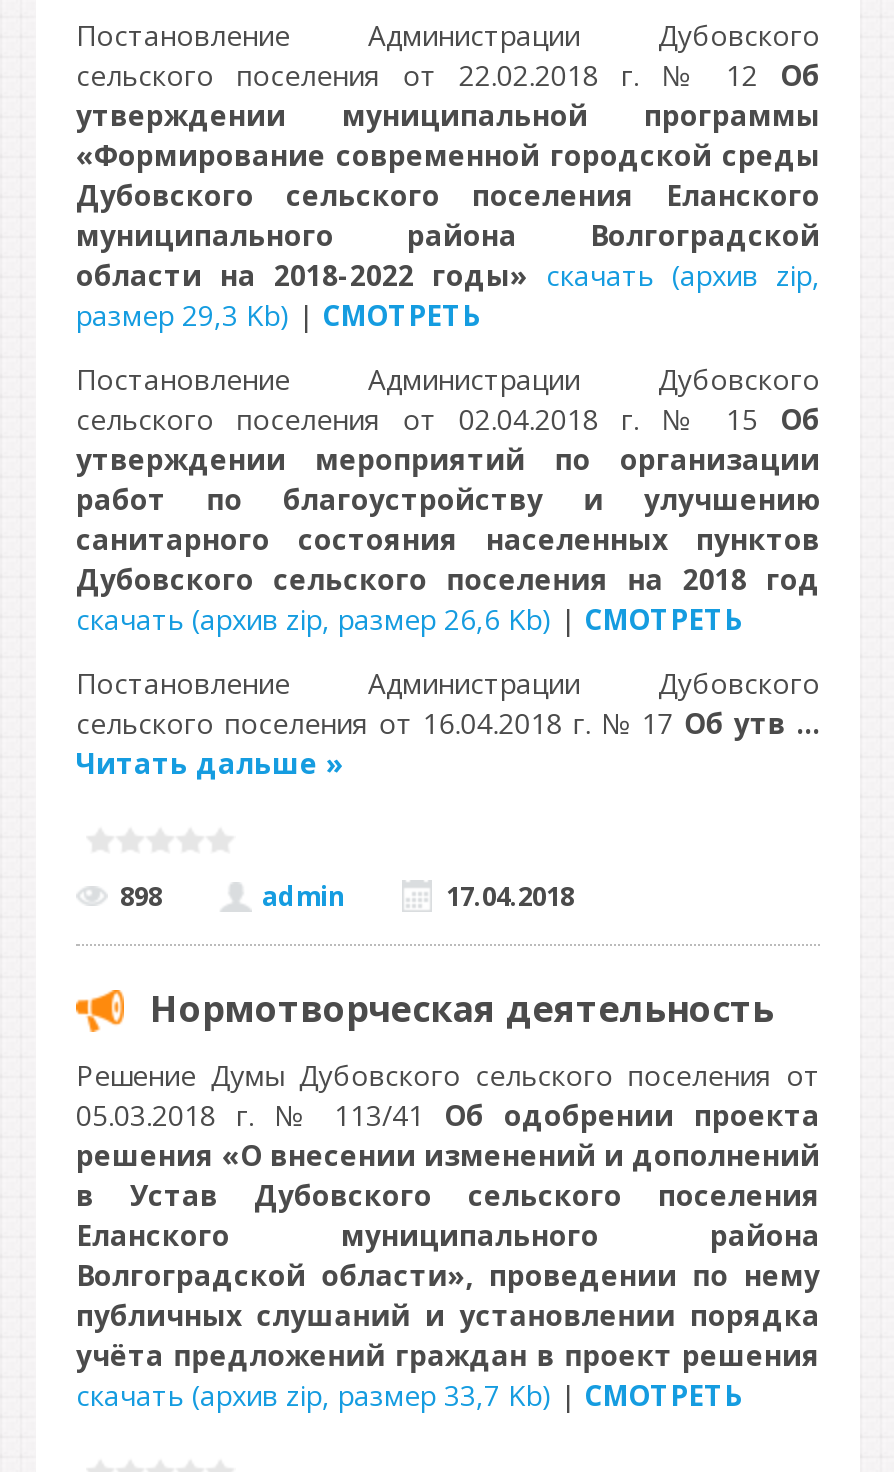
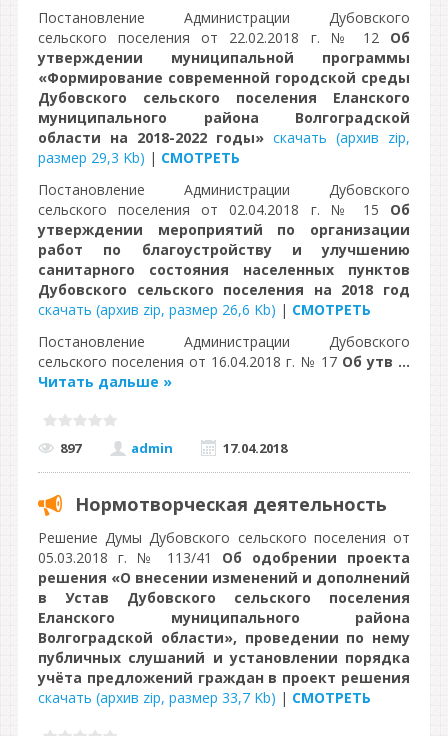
- 898
+ 897
